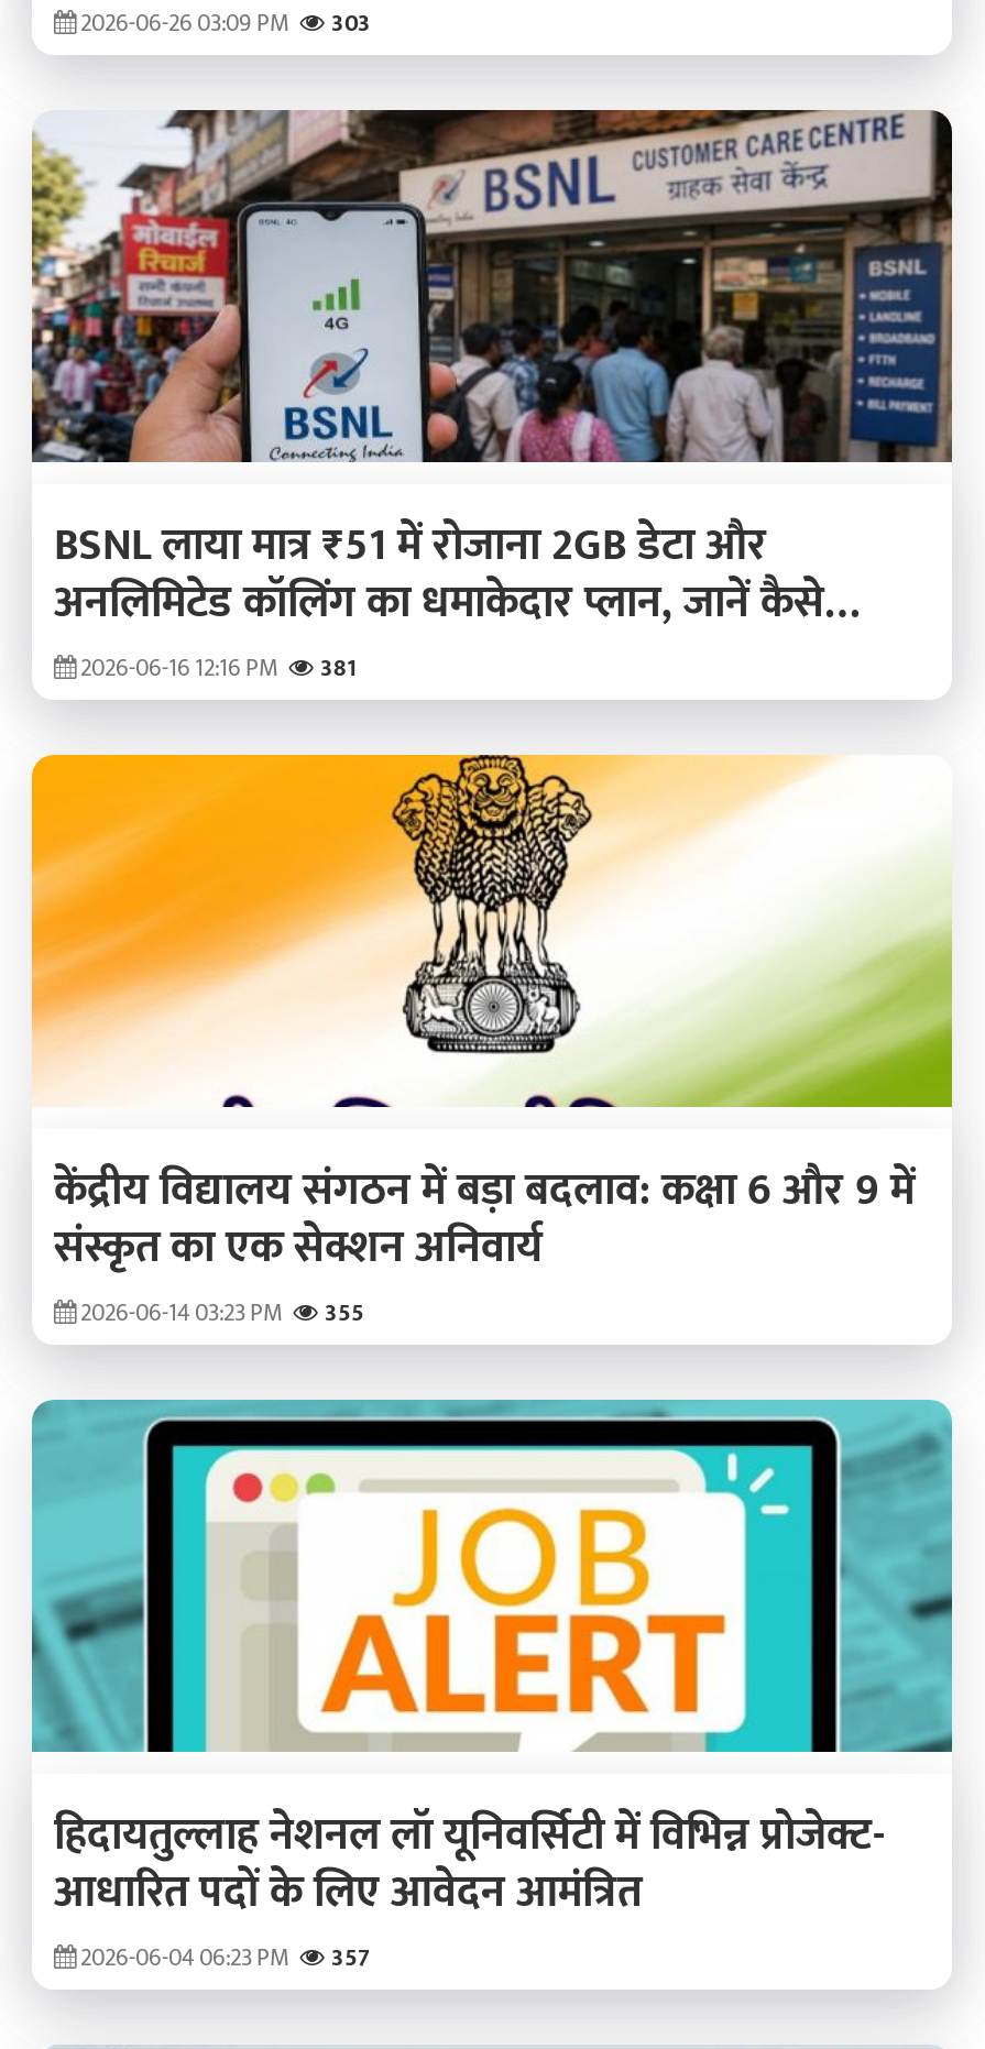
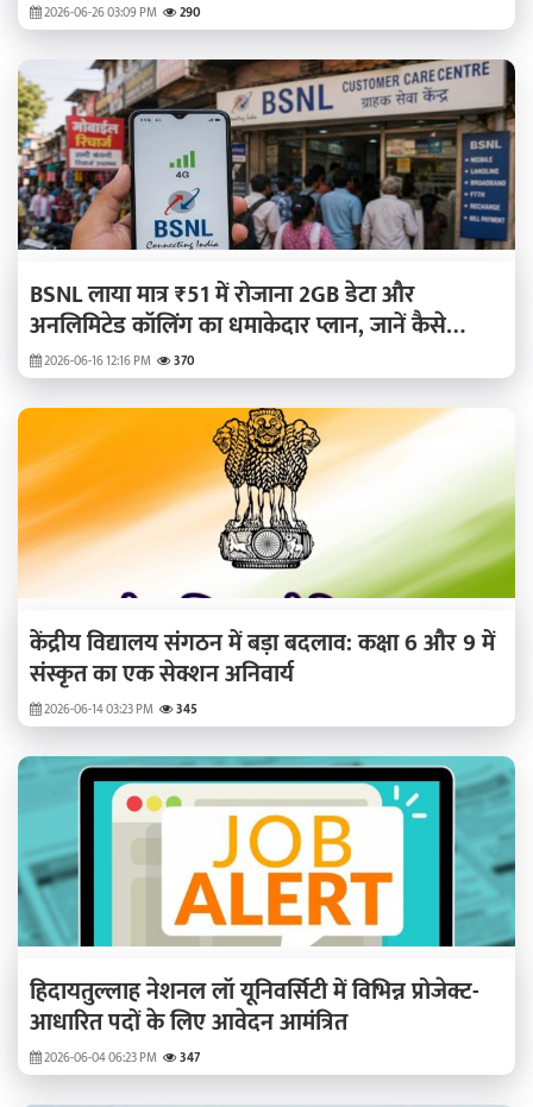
- 2026-06-26 03:09 PM 303
+ 2026-06-26 03:09 PM 290

- 381
+ 370

- 2026-06-14 03:23 PM 355
+ 2026-06-14 03:23 PM 345

- 2026-06-04 06:23 PM 357
+ 2026-06-04 06:23 PM 347
